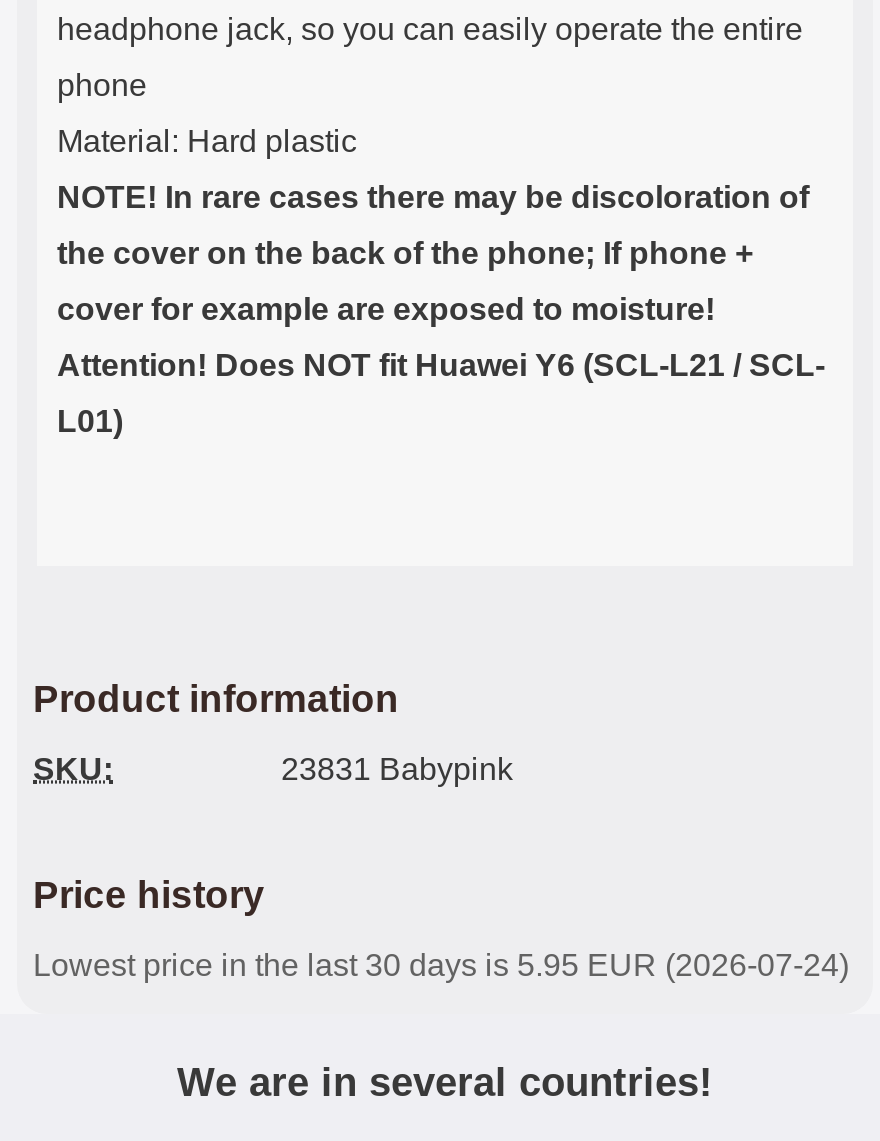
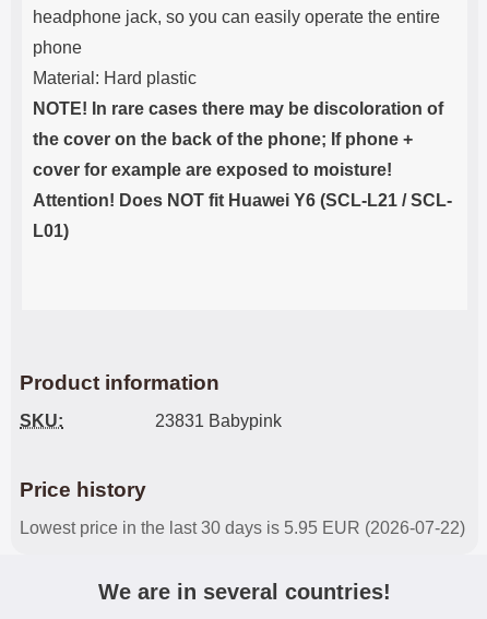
- Lowest price in the last 30 days is 5.95 EUR (2026-07-24)
+ Lowest price in the last 30 days is 5.95 EUR (2026-07-22)
